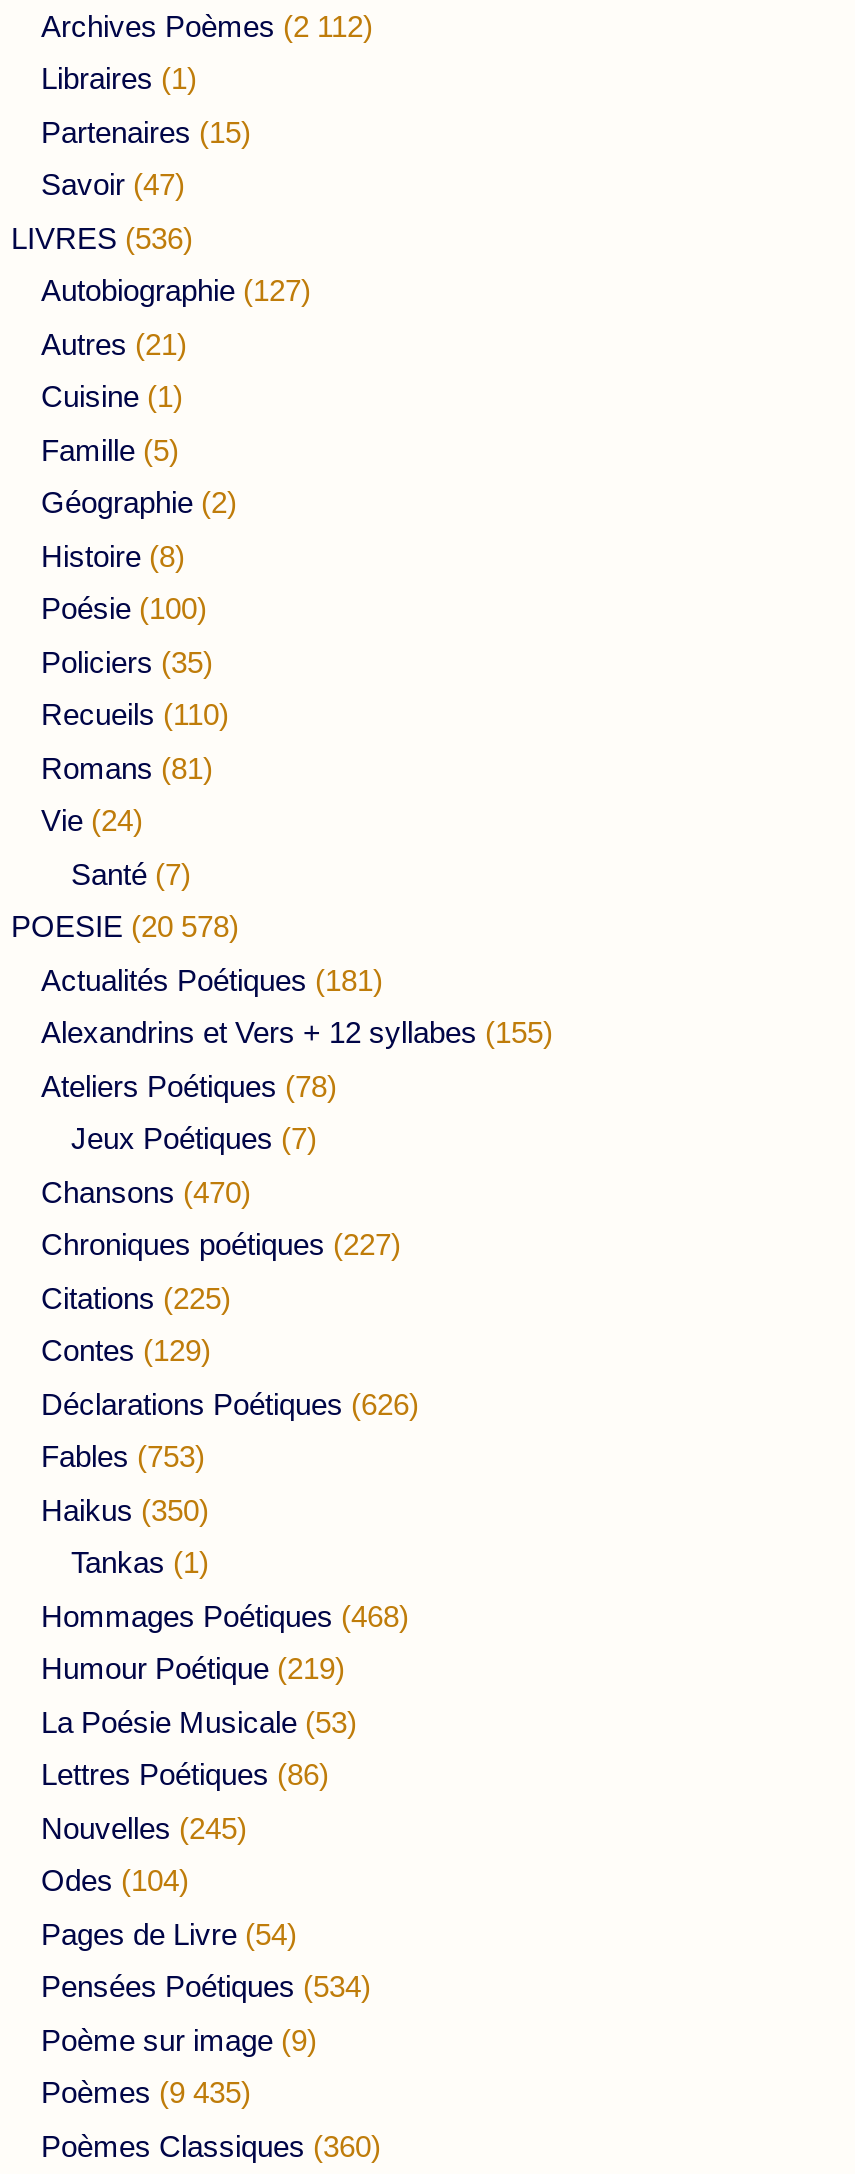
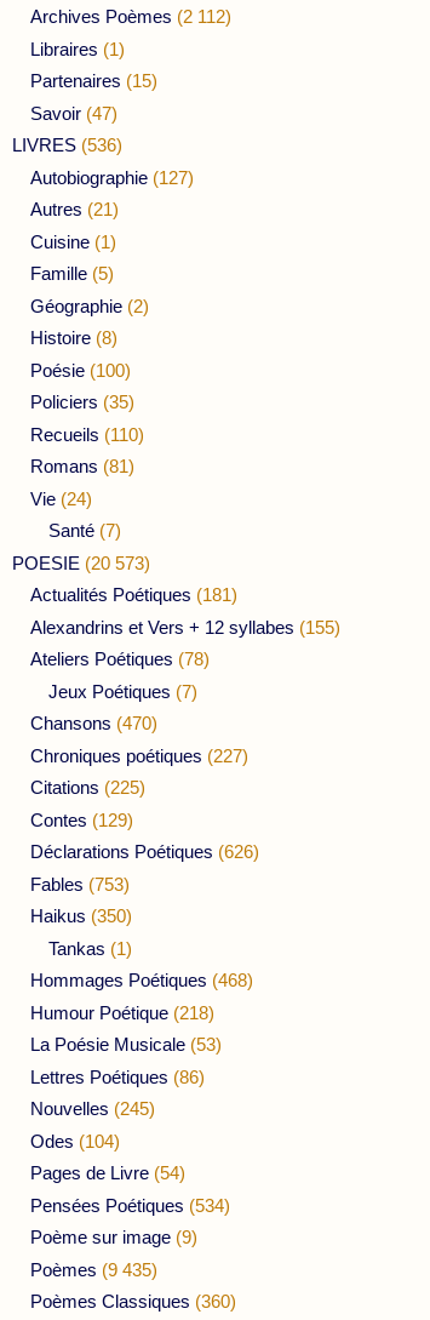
- POESIE (20 578)
+ POESIE (20 573)

- Humour Poétique (219)
+ Humour Poétique (218)
